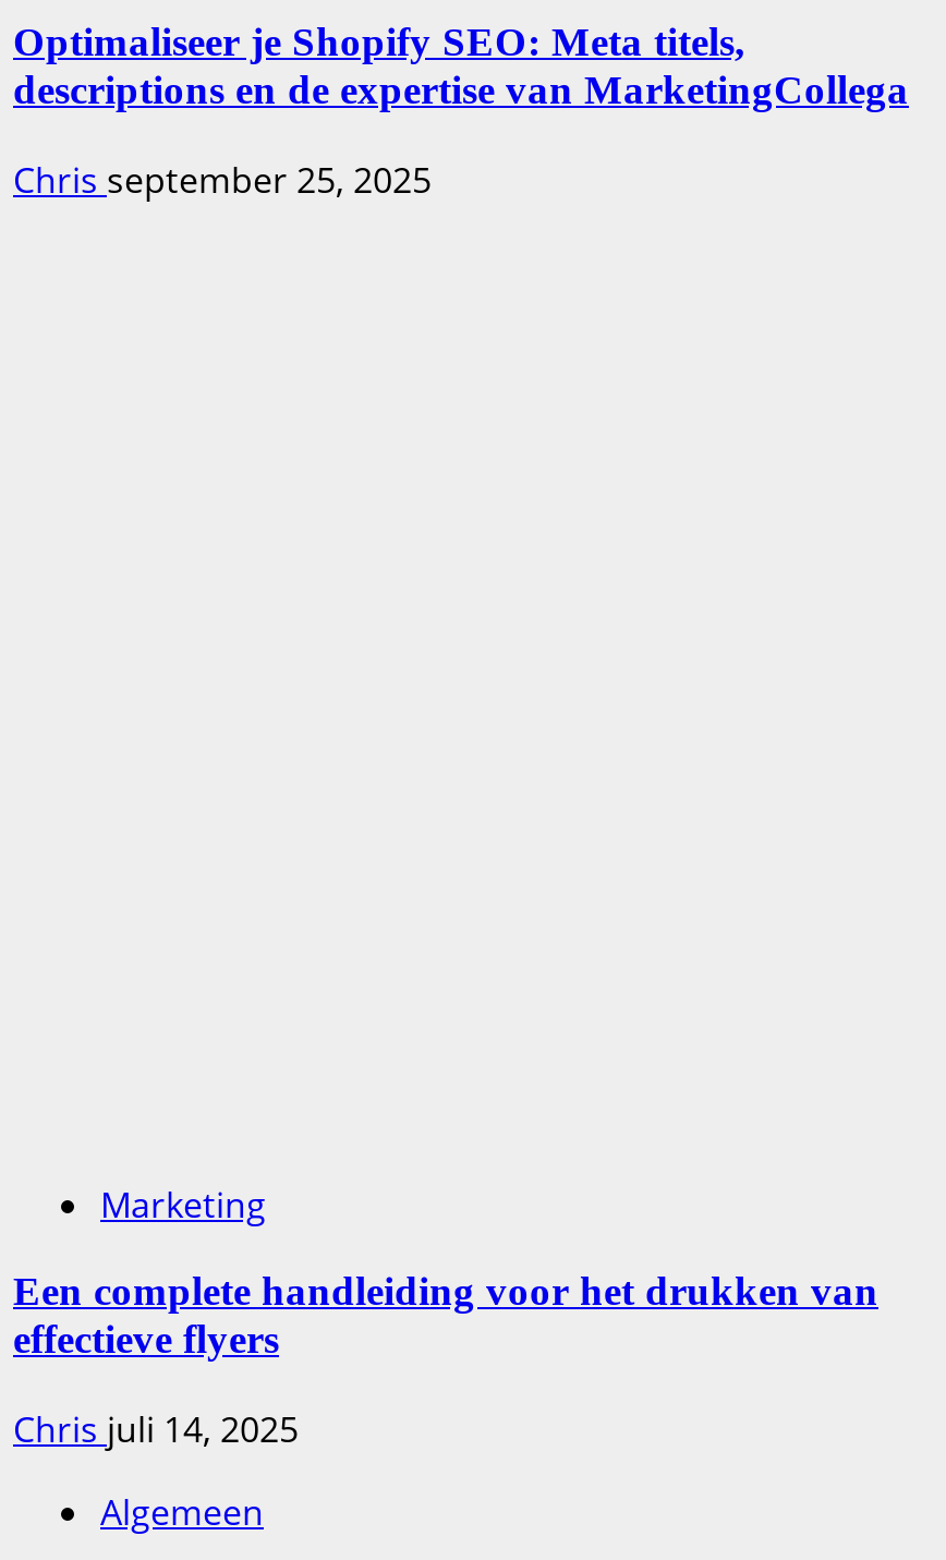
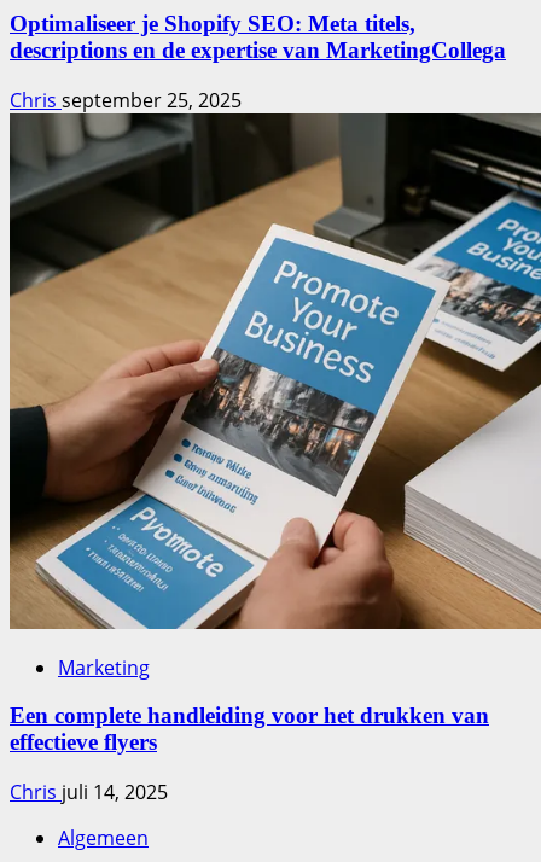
+ [image]
